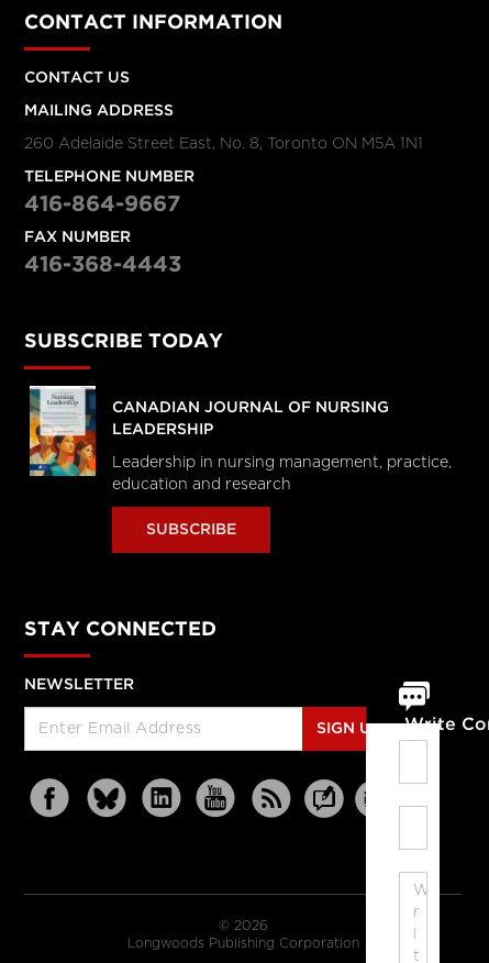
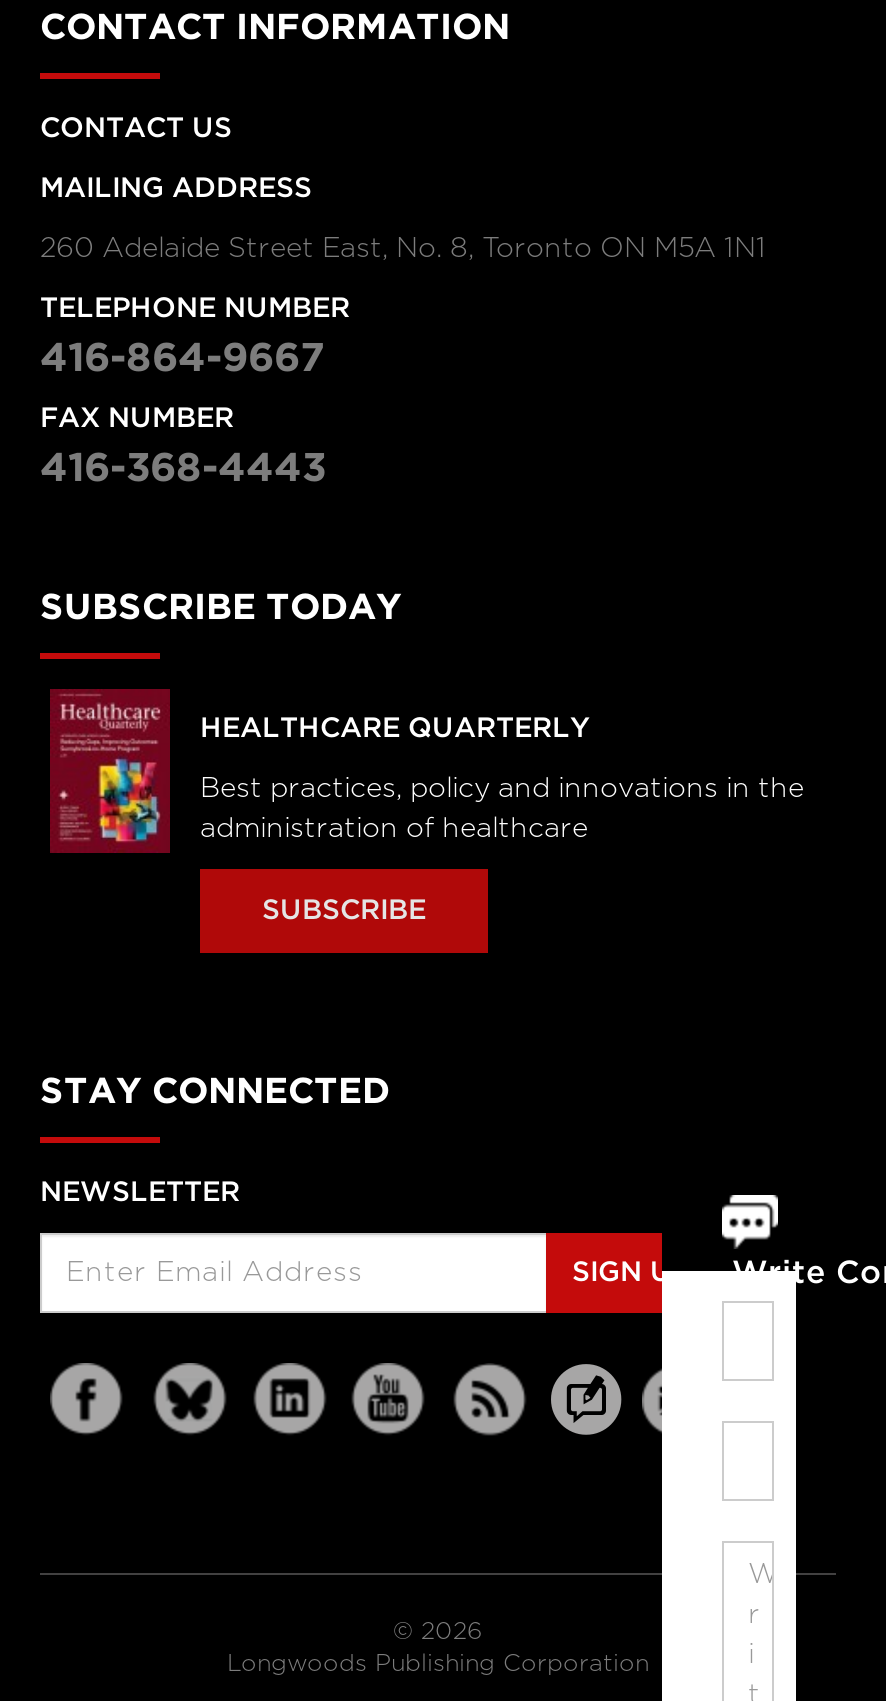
- [image]
- CANADIAN JOURNAL OF NURSING
- LEADERSHIP
- Leadership in nursing management, practice,
- education and research
+ [image]
+ HEALTHCARE QUARTERLY
+ Best practices, policy and innovations in the
+ administration of healthcare
